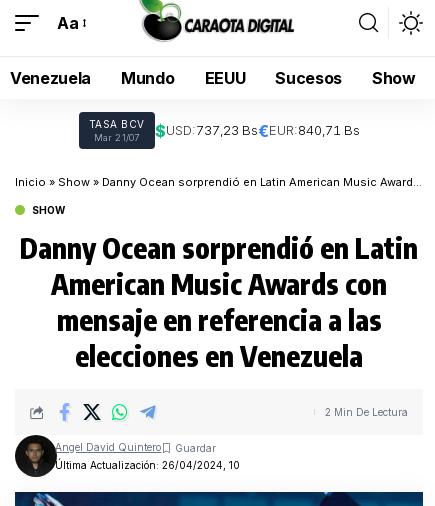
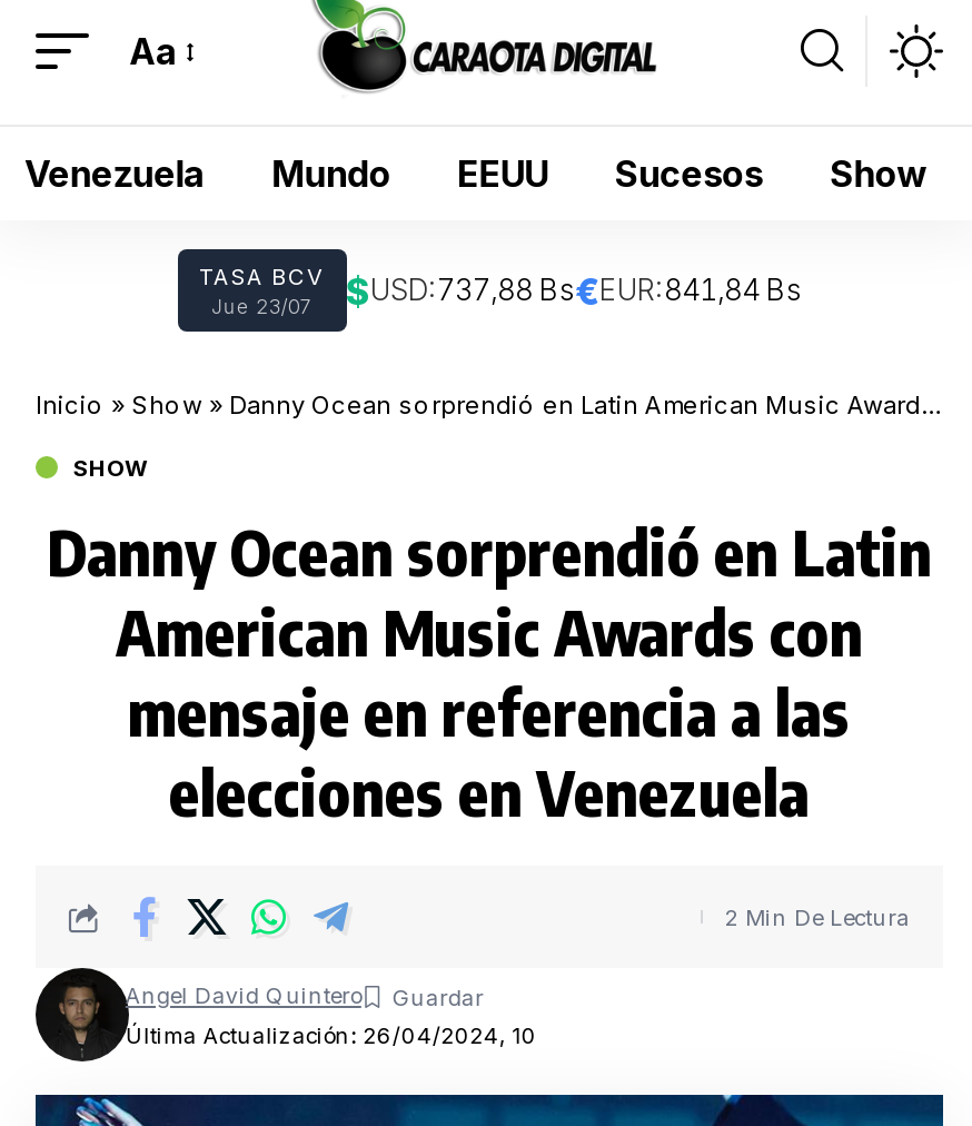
- Mar 21/07
- $USD:737,23 Bs€EUR:840,71 Bs
+ Jue 23/07
+ $USD:737,88 Bs€EUR:841,84 Bs
